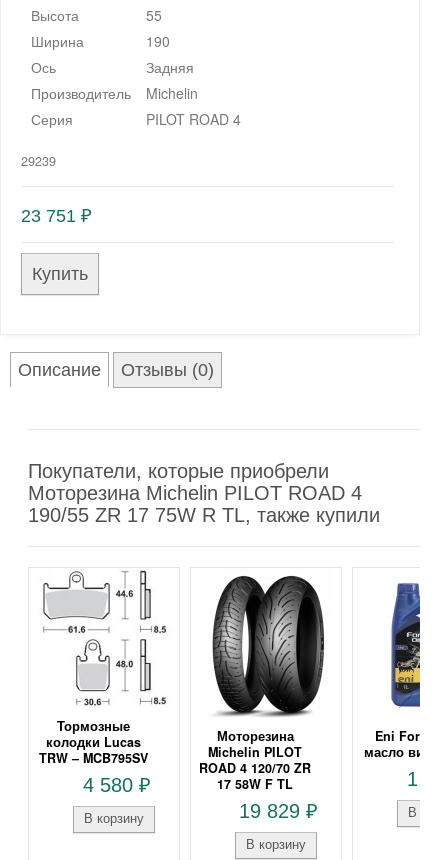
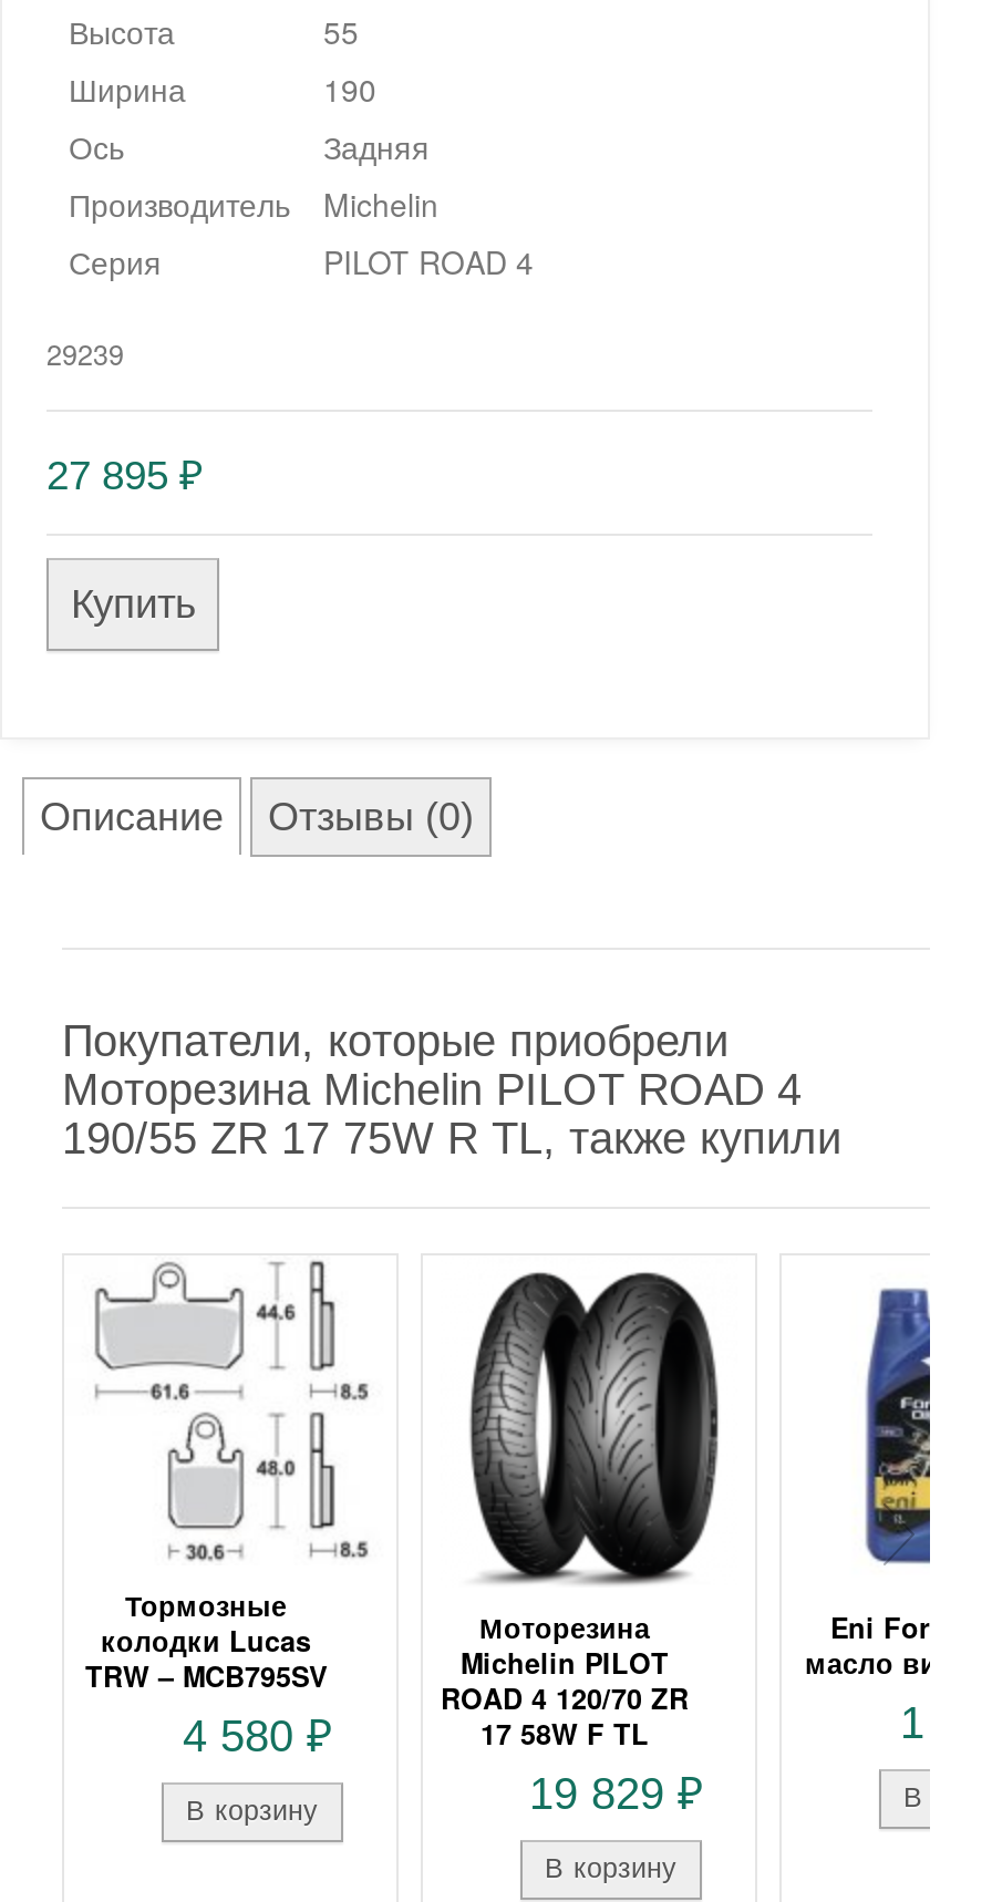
- 23 751 ₽
+ 27 895 ₽
